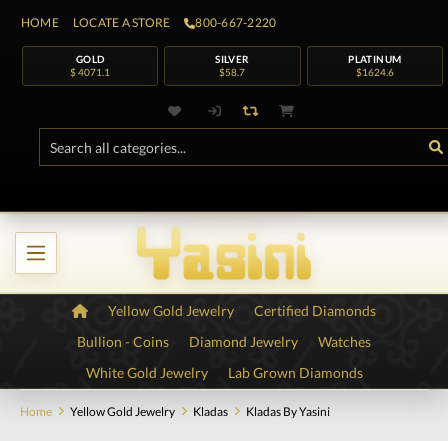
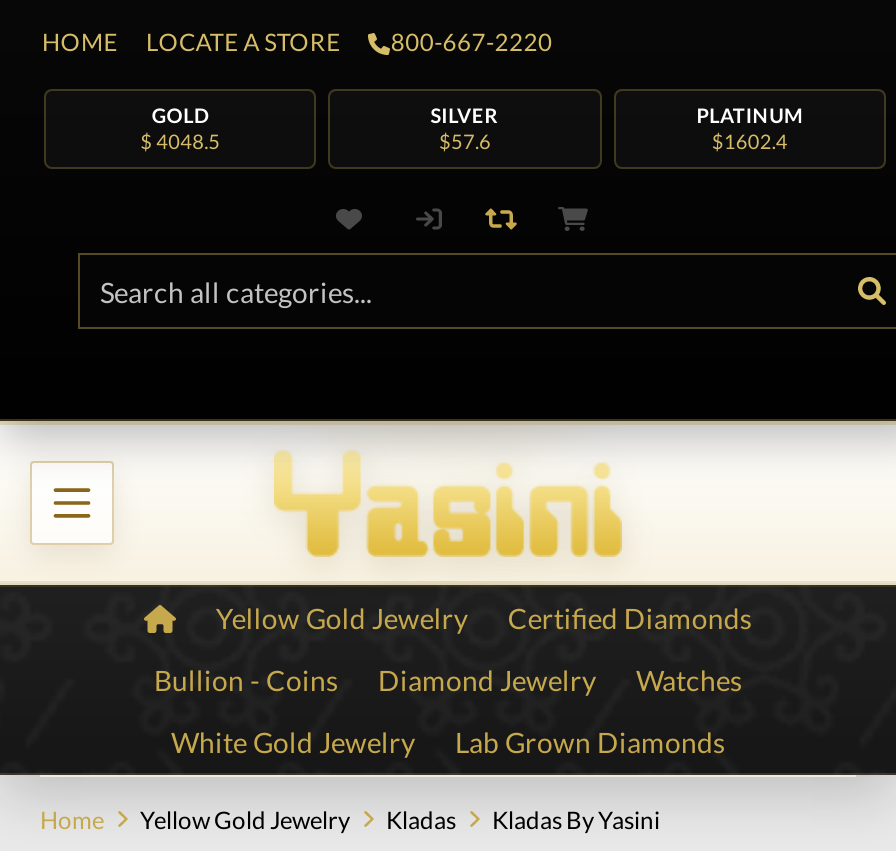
- $ 4071.1
+ $ 4048.5

- $58.7
+ $57.6

- $1624.6
+ $1602.4
